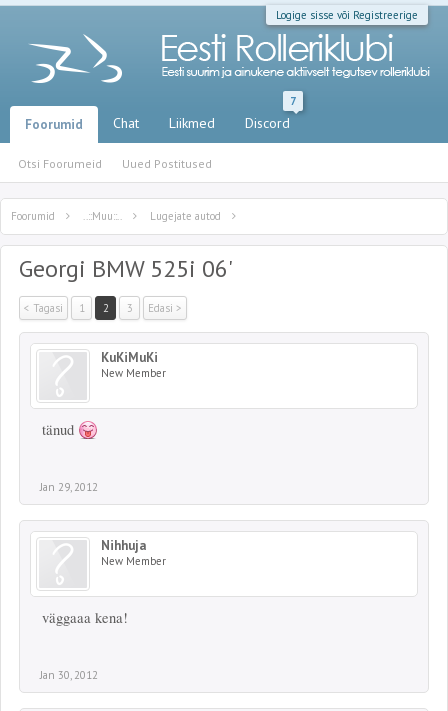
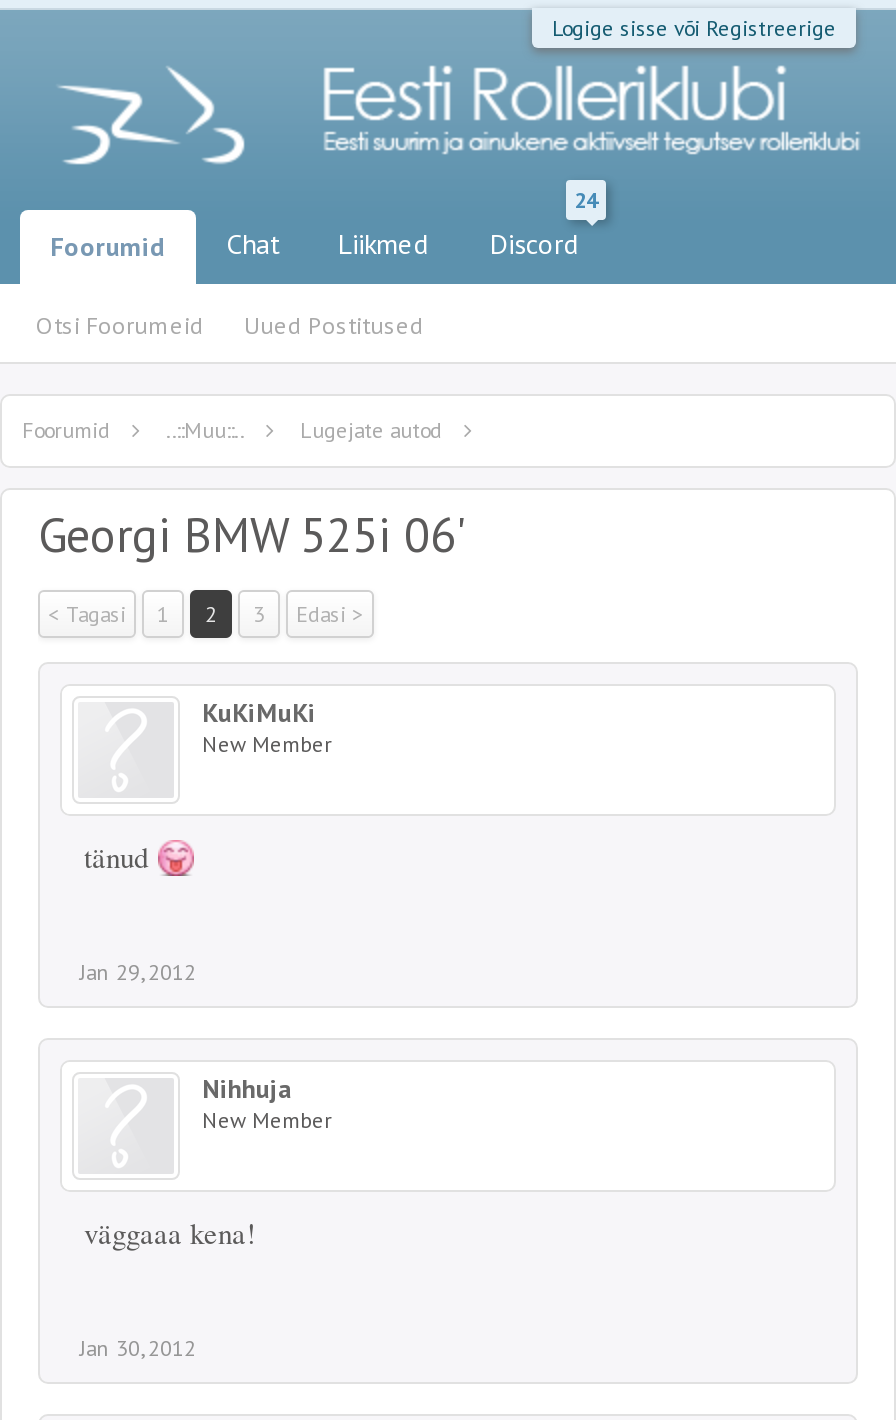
- 7
+ 24
